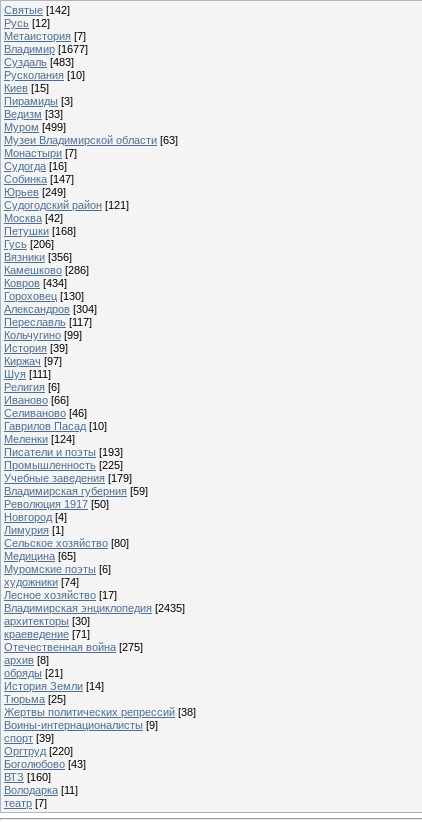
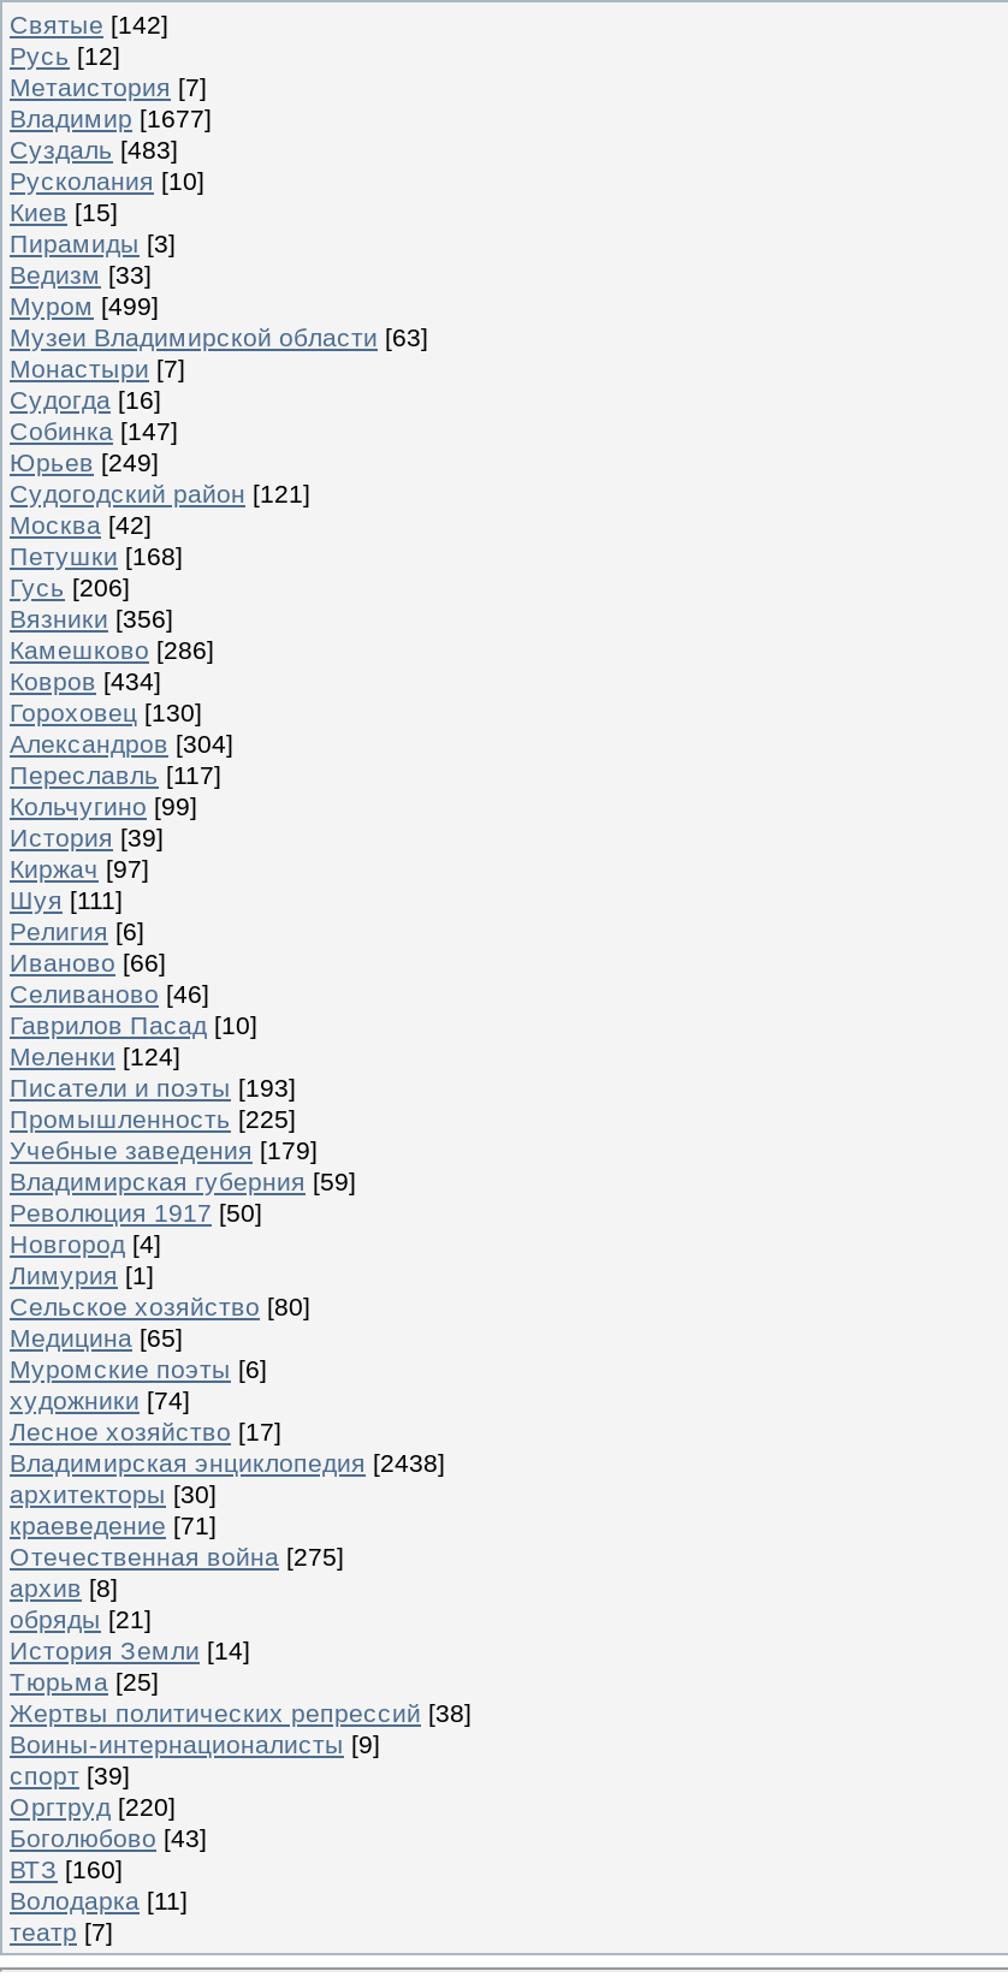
- Владимирская энциклопедия [2435]
+ Владимирская энциклопедия [2438]
